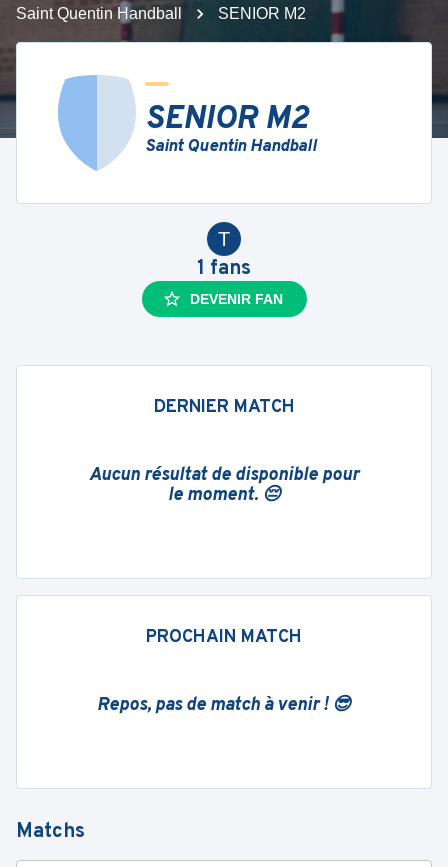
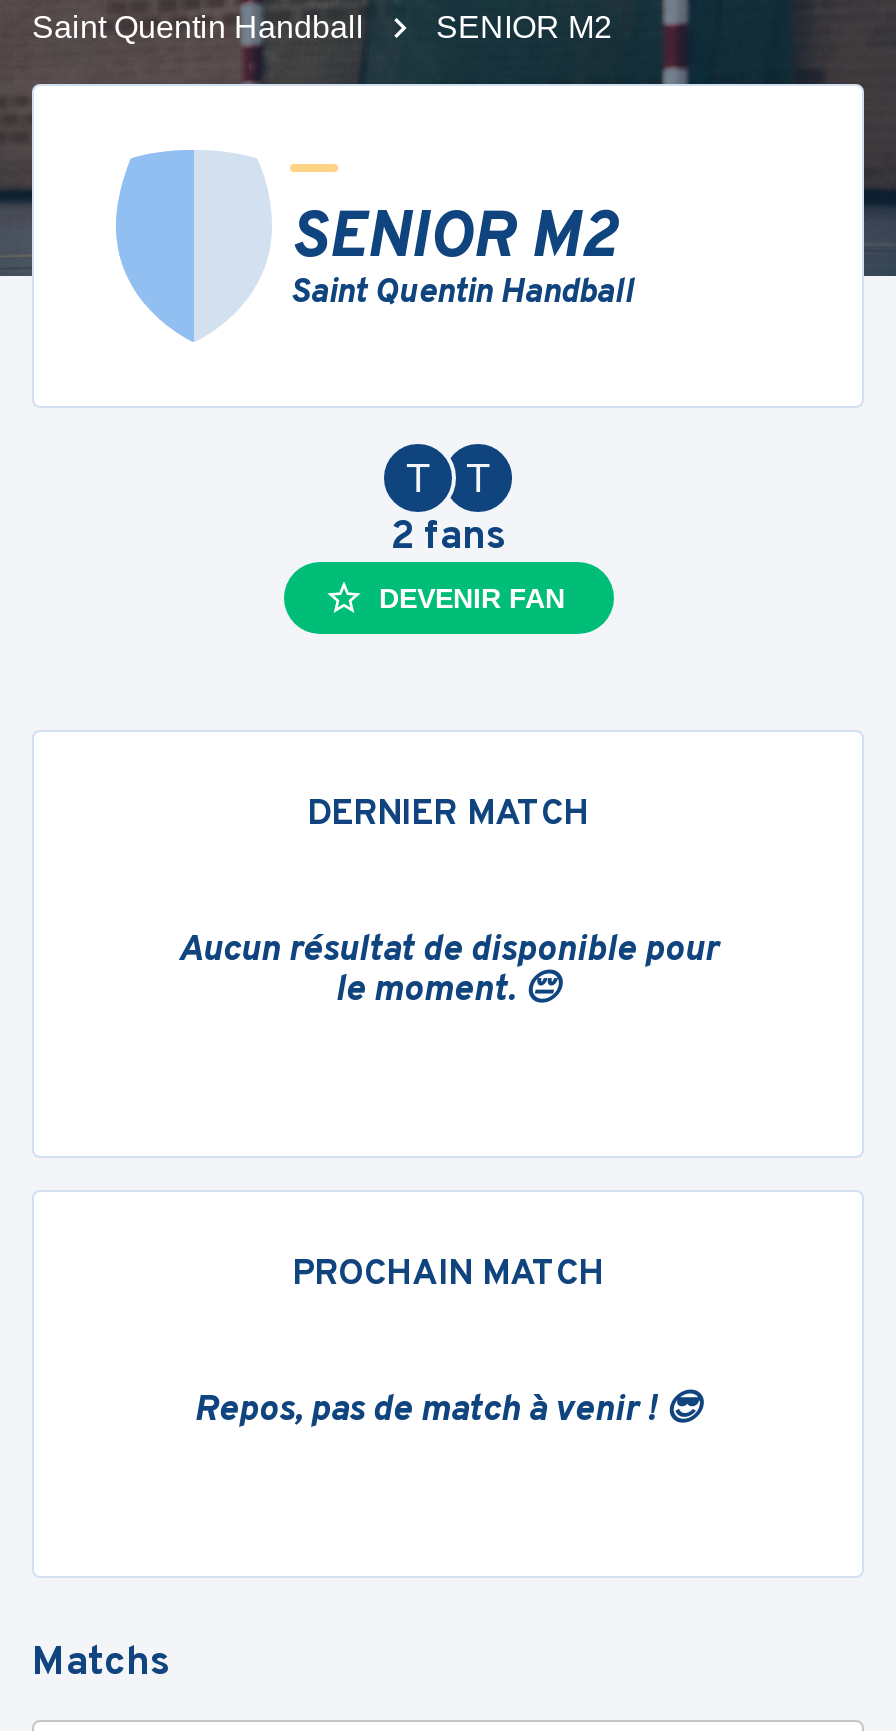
- 1 fans
+ T
+ 2fans
